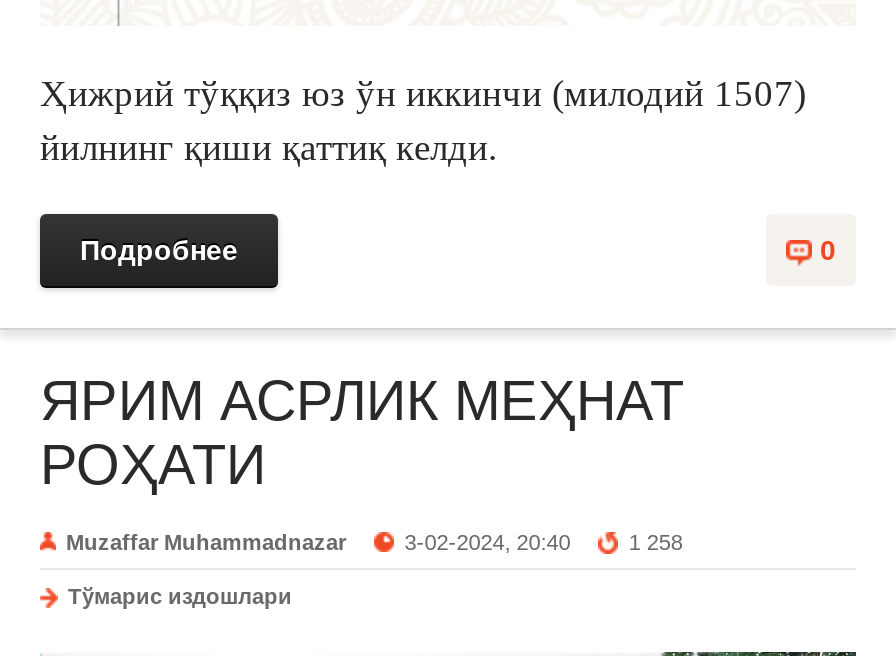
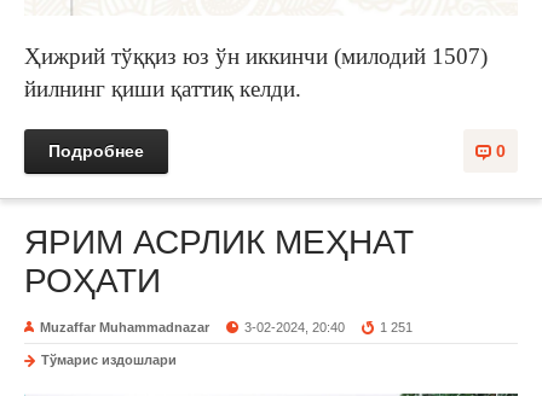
- 1 258
+ 1 251
